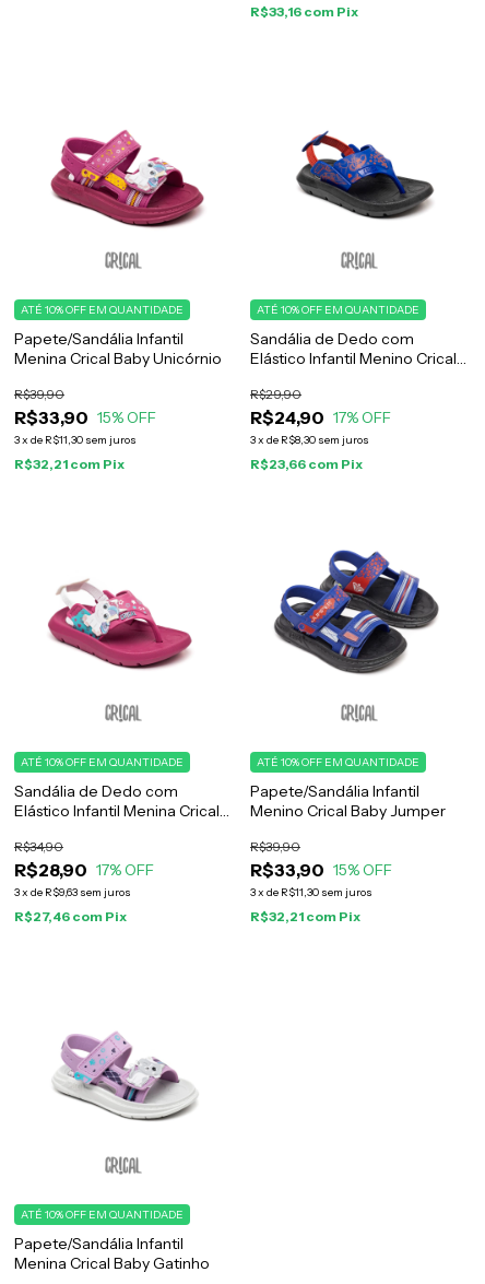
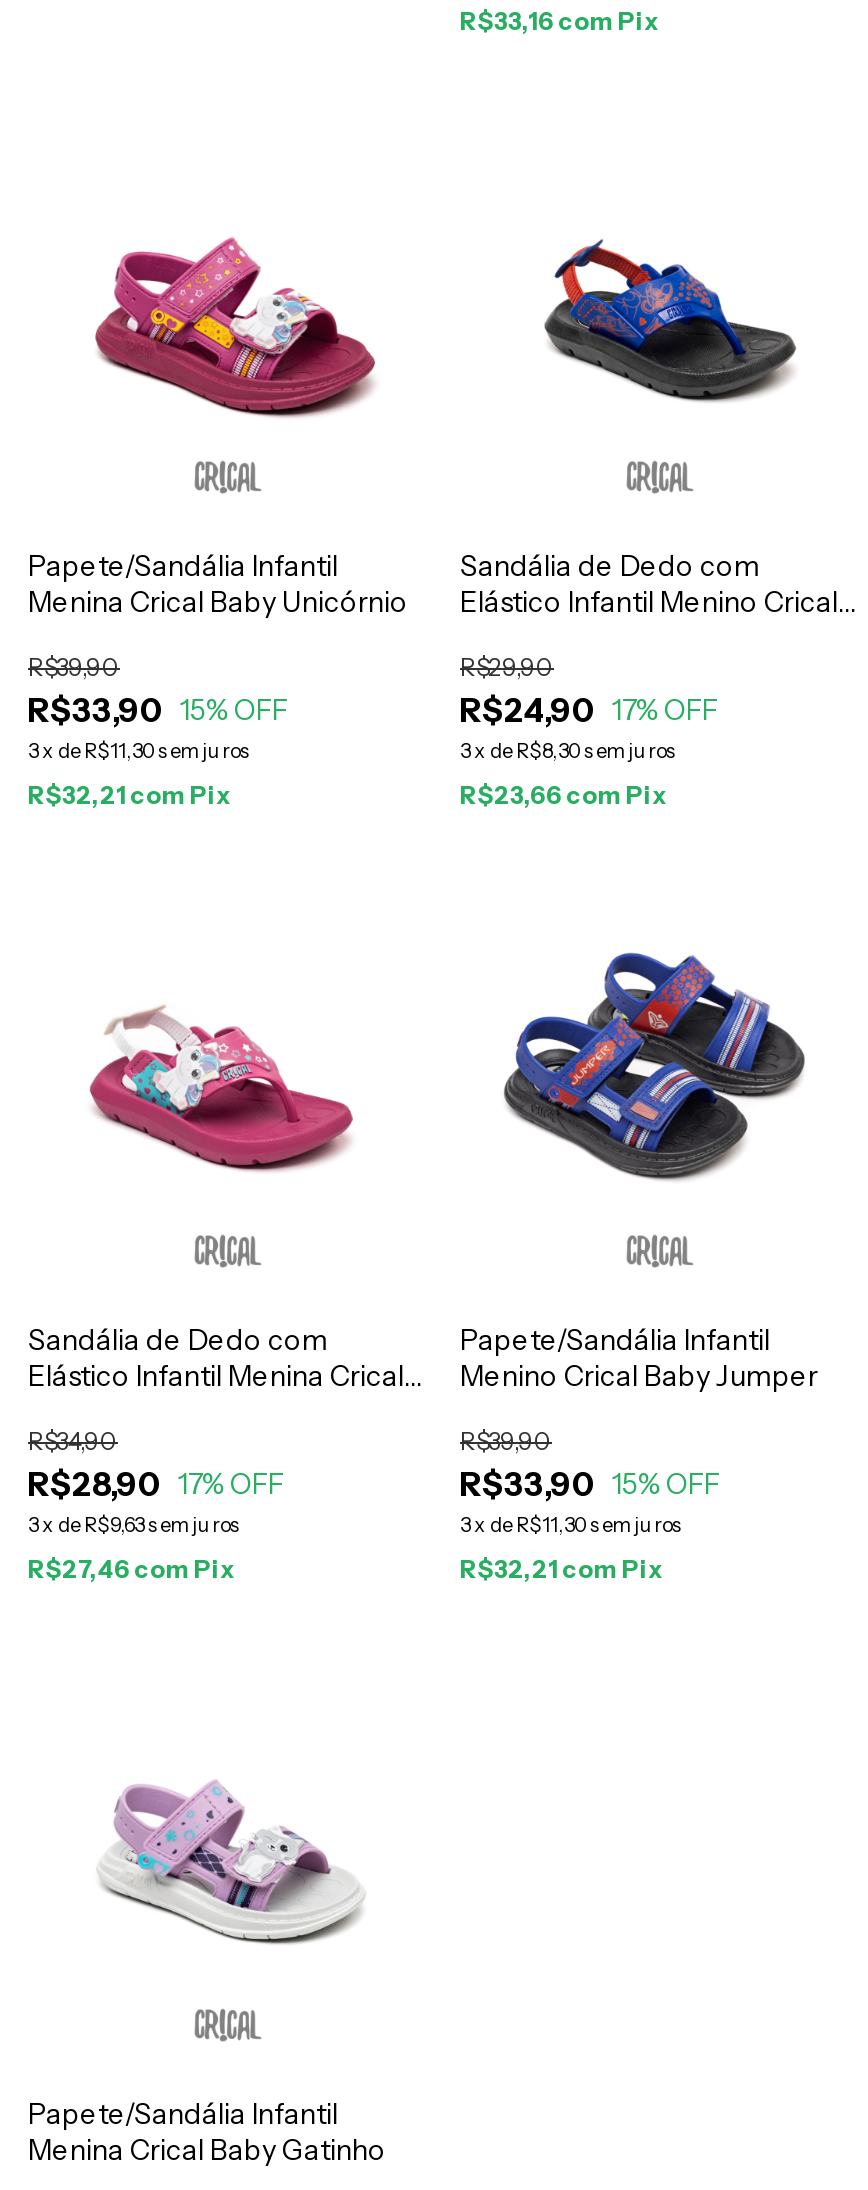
- ATÉ 10% OFF EM QUANTIDADE

- ATÉ 10% OFF EM QUANTIDADE

- ATÉ 10% OFF EM QUANTIDADE

- ATÉ 10% OFF EM QUANTIDADE

- ATÉ 10% OFF EM QUANTIDADE
